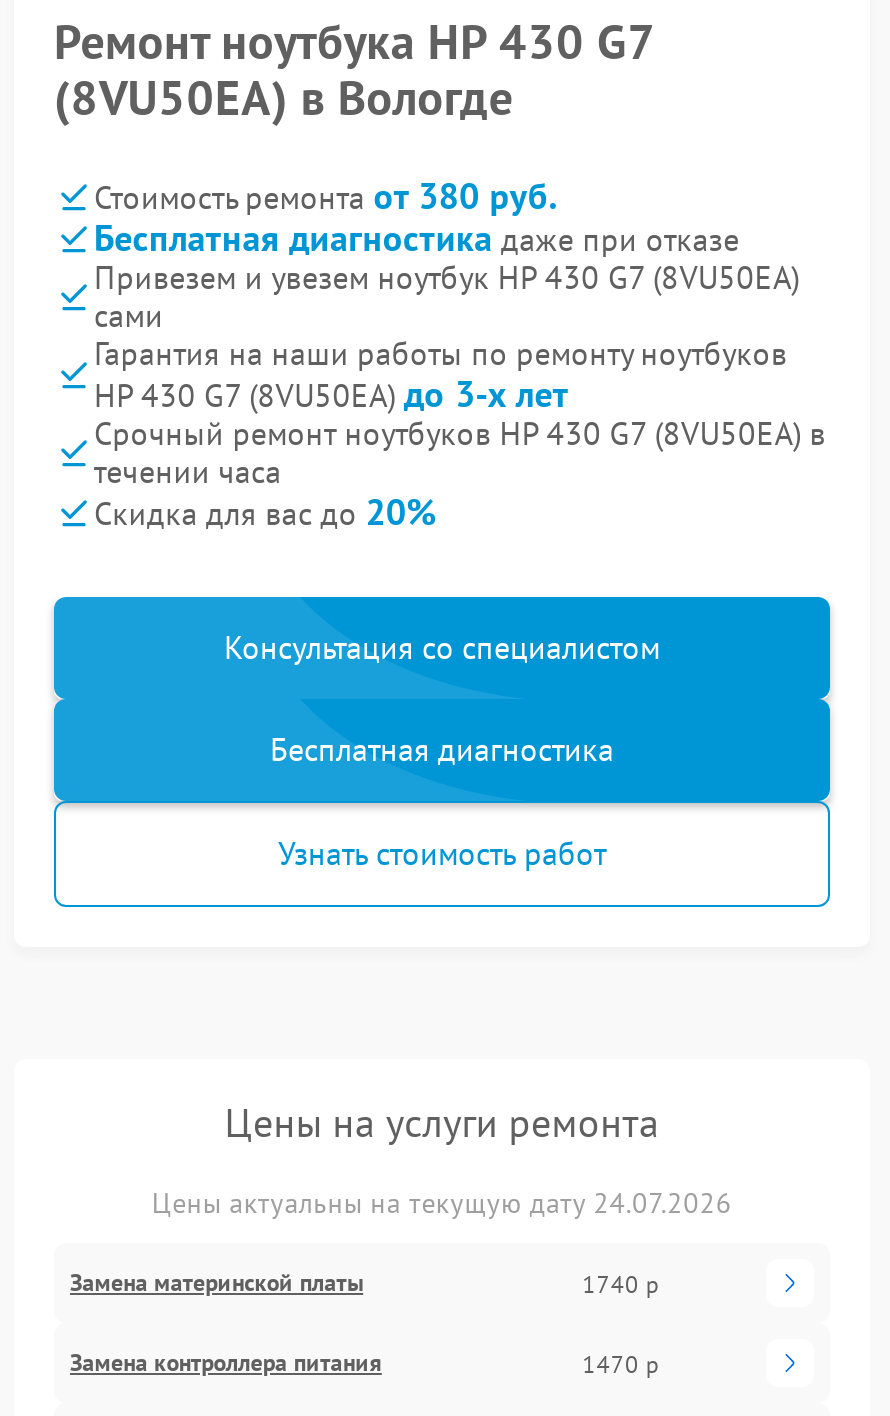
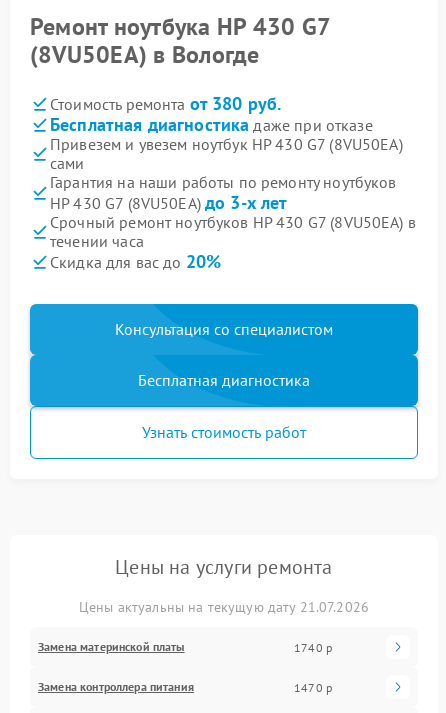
- Цены актуальны на текущую дату 24.07.2026
+ Цены актуальны на текущую дату 21.07.2026
